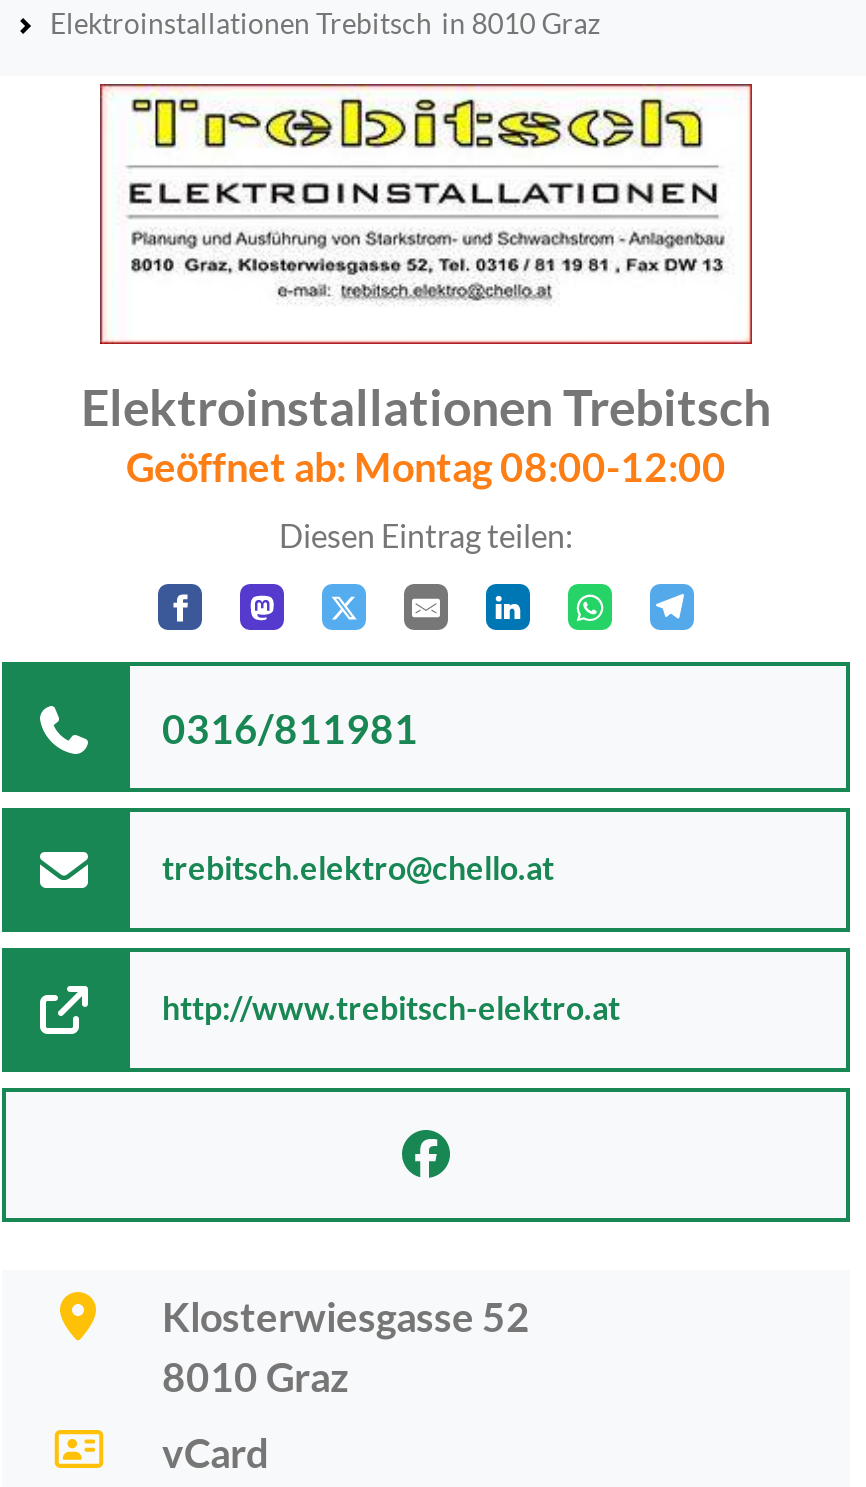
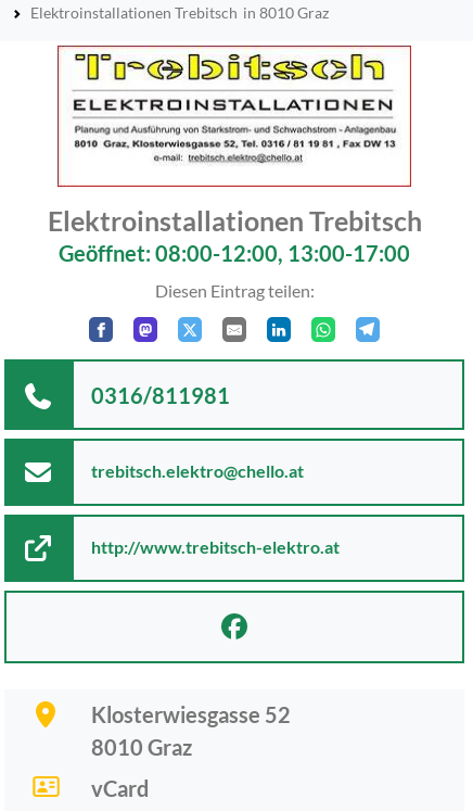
- Geöffnet ab: Montag 08:00-12:00
+ Geöffnet: 08:00-12:00, 13:00-17:00
